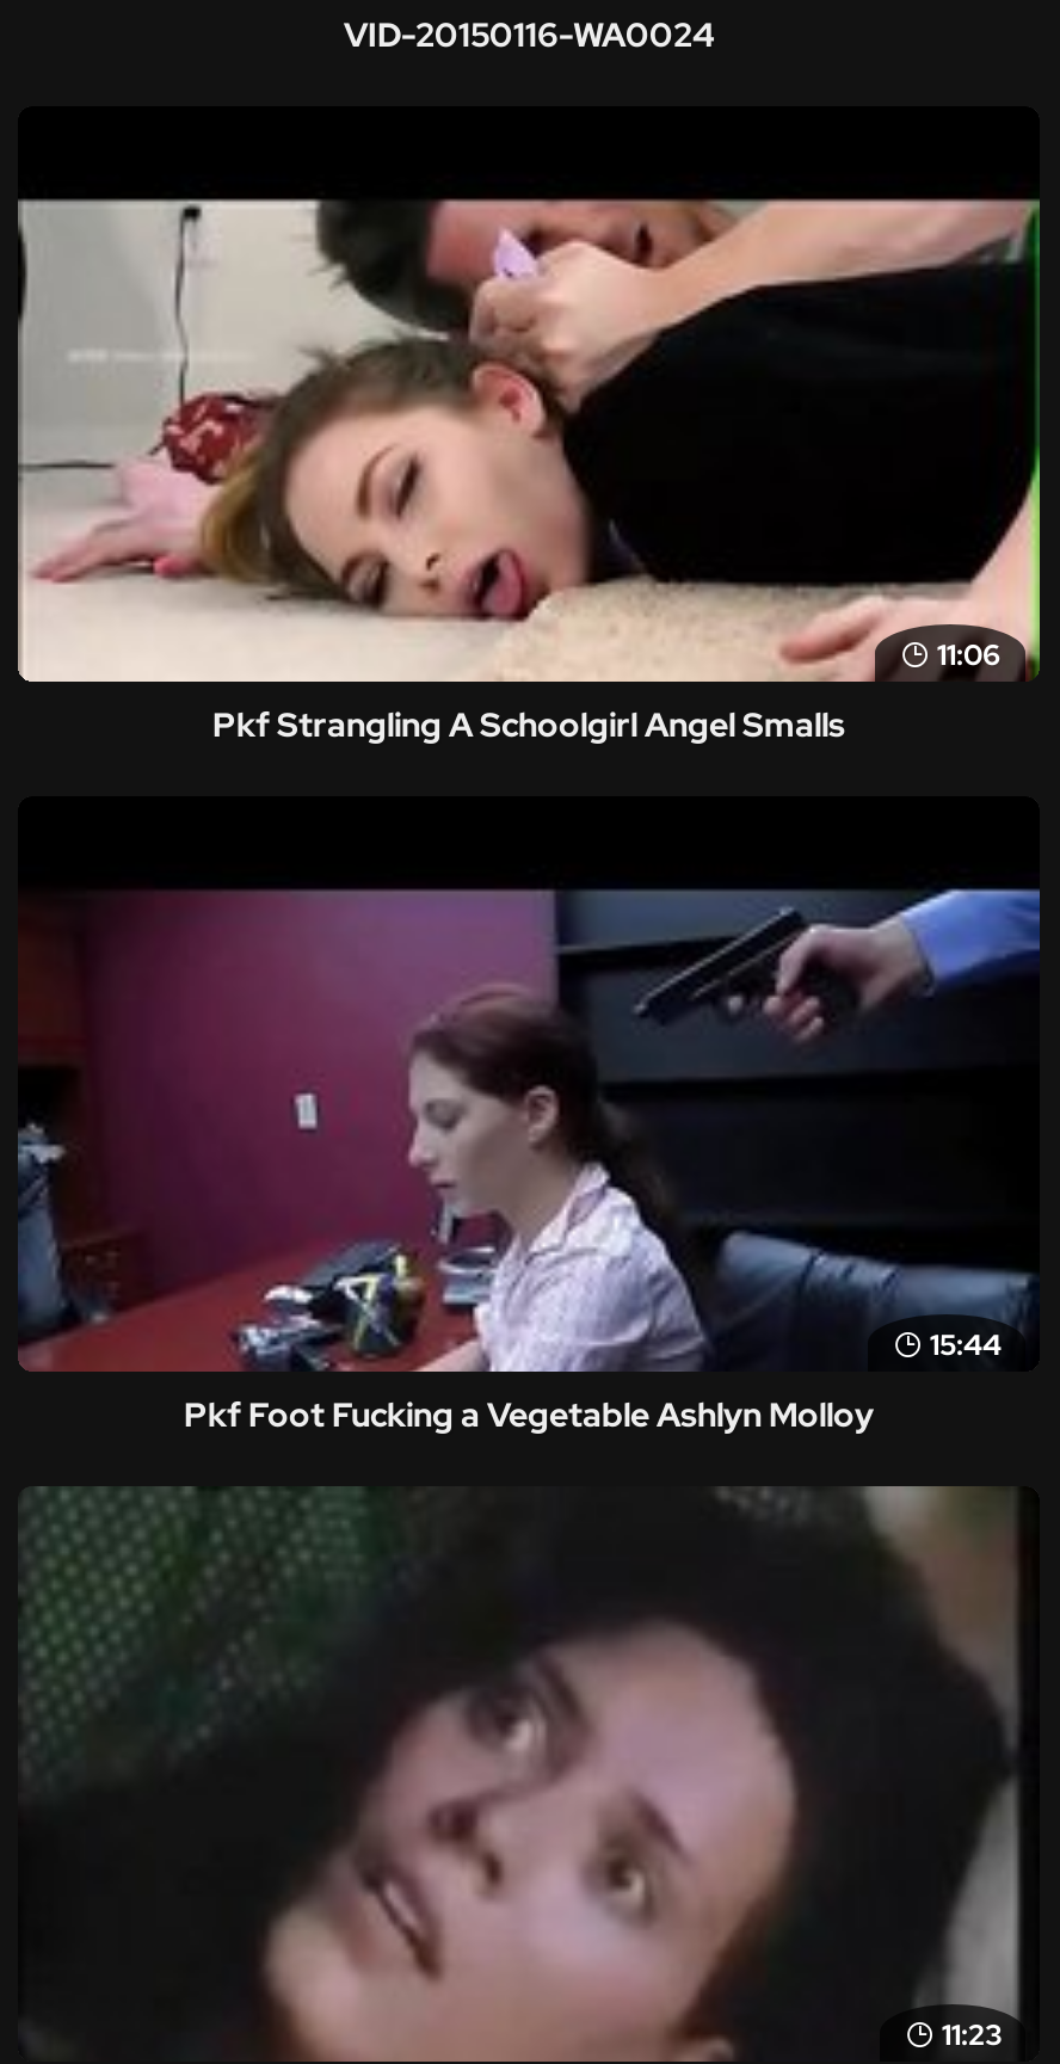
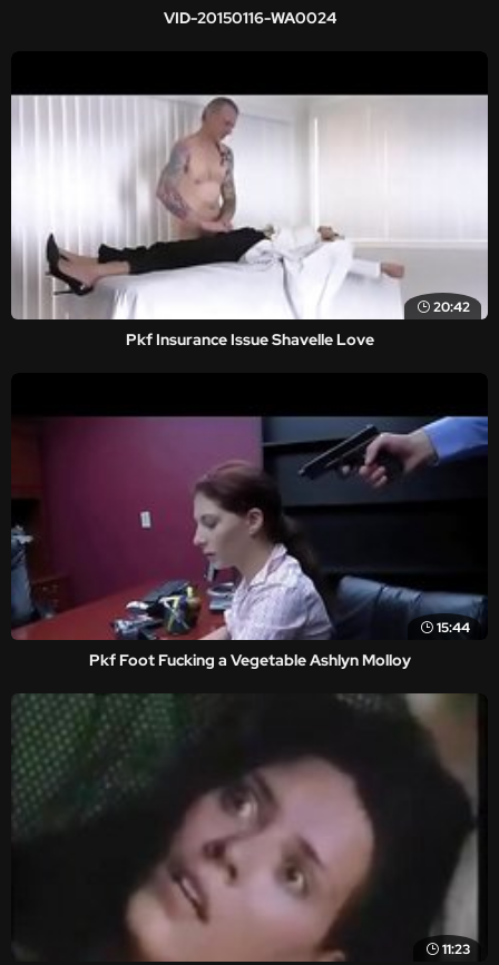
- [image]
- 11:06
+ [image]
+ 20:42

- Pkf Strangling A Schoolgirl Angel Smalls
+ Pkf Insurance Issue Shavelle Love
